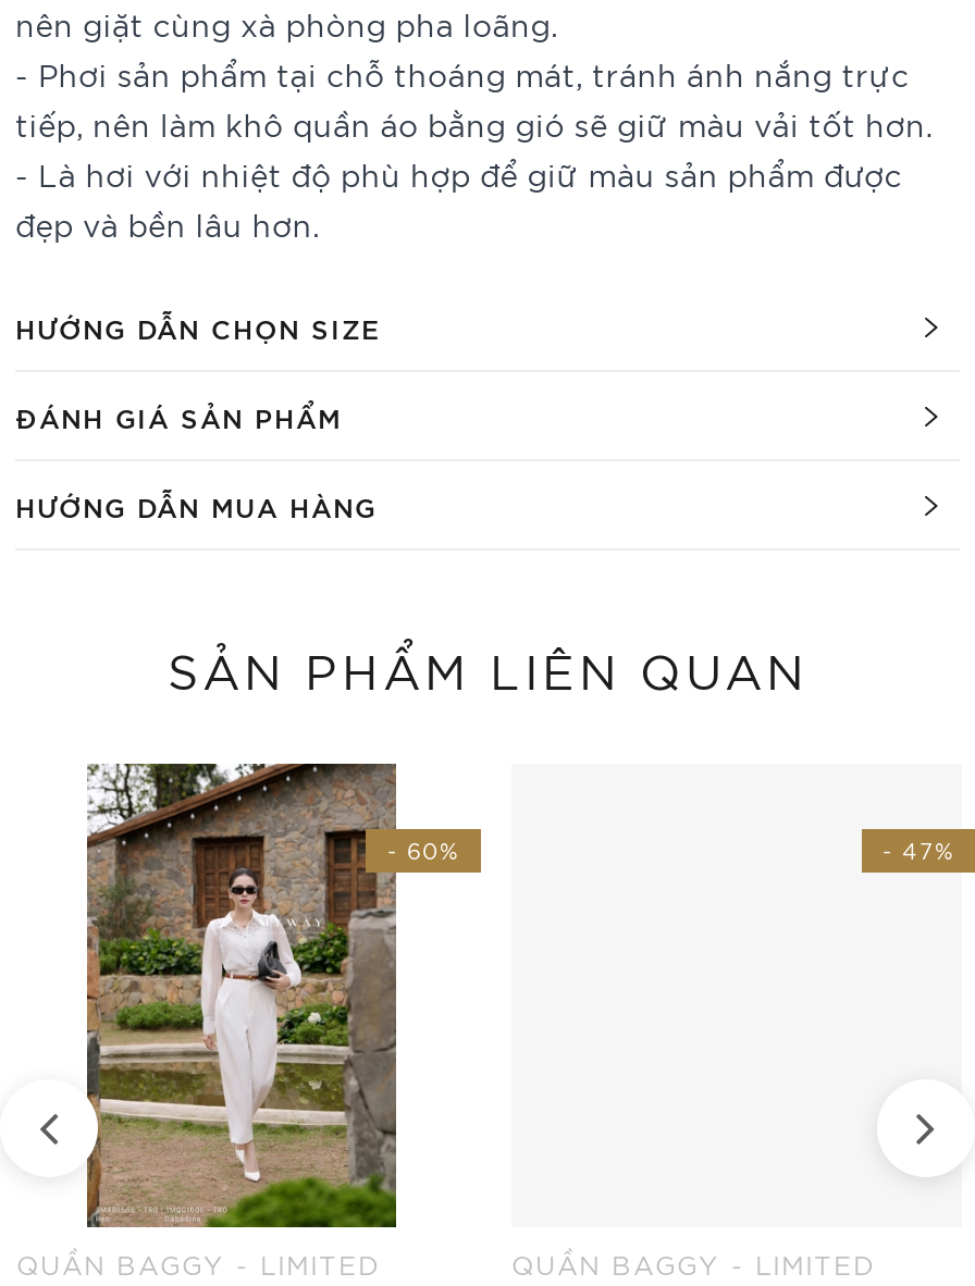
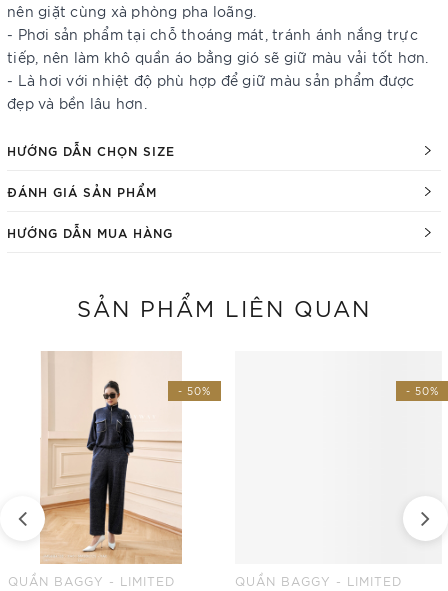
- [image]
- - 60%
+ [image]
+ - 50%

- - 47%
+ - 50%
